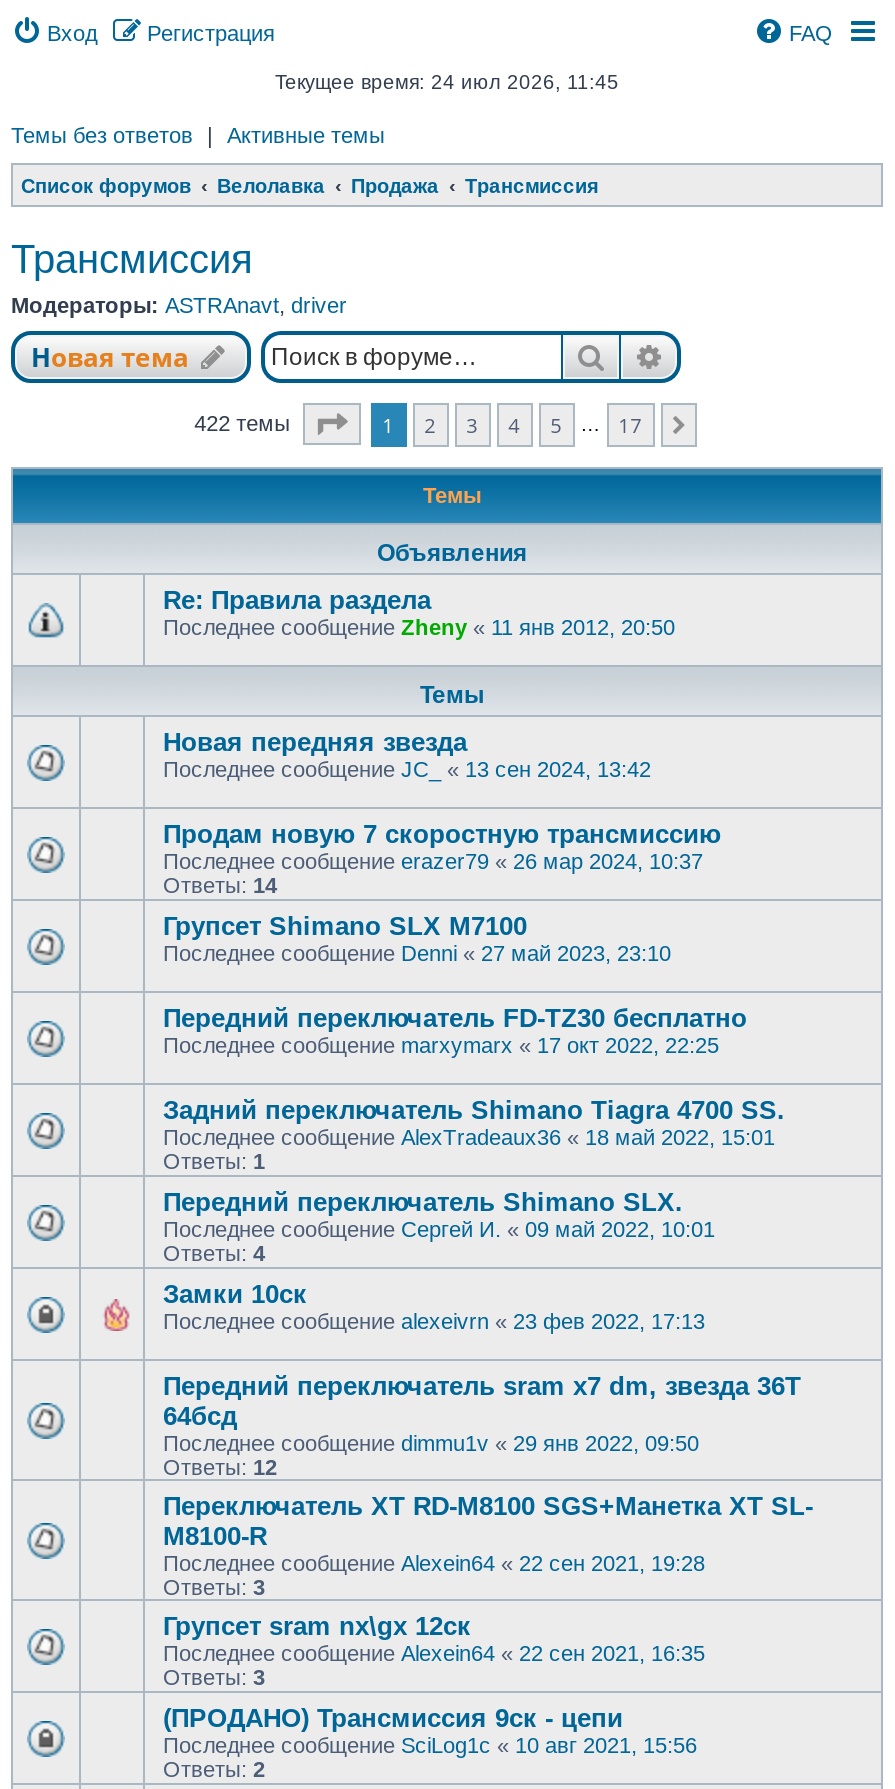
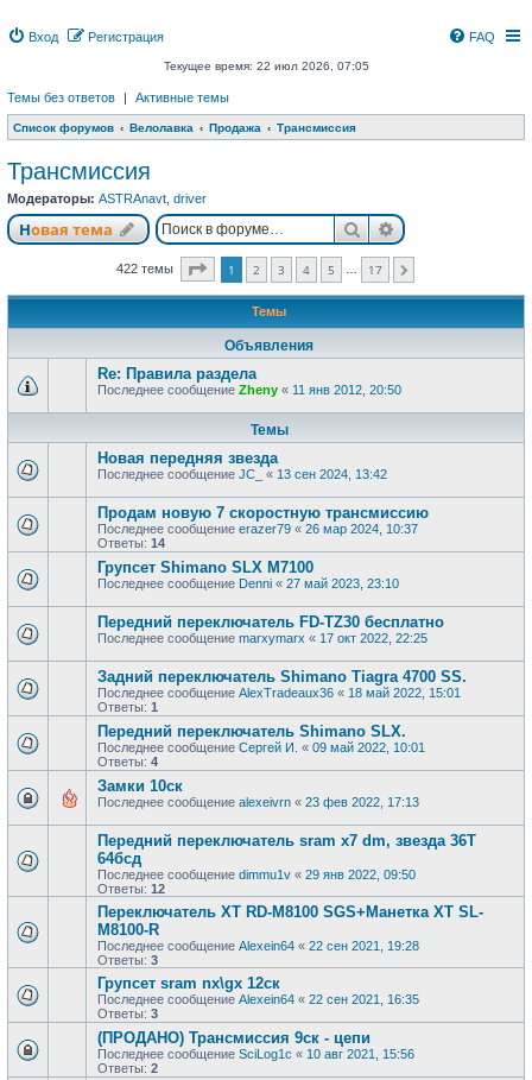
- Текущее время: 24 июл 2026, 11:45
+ Текущее время: 22 июл 2026, 07:05
